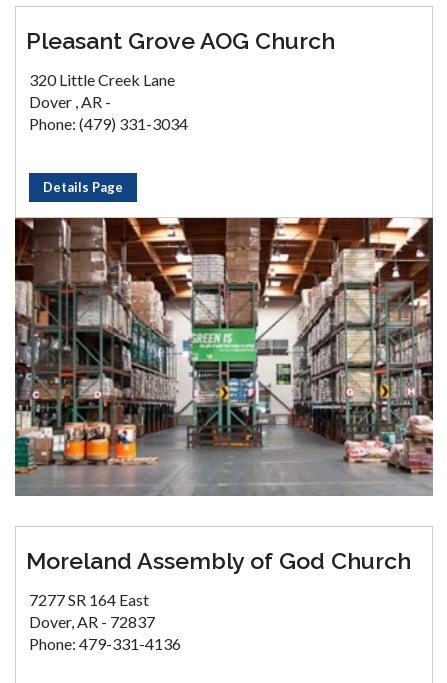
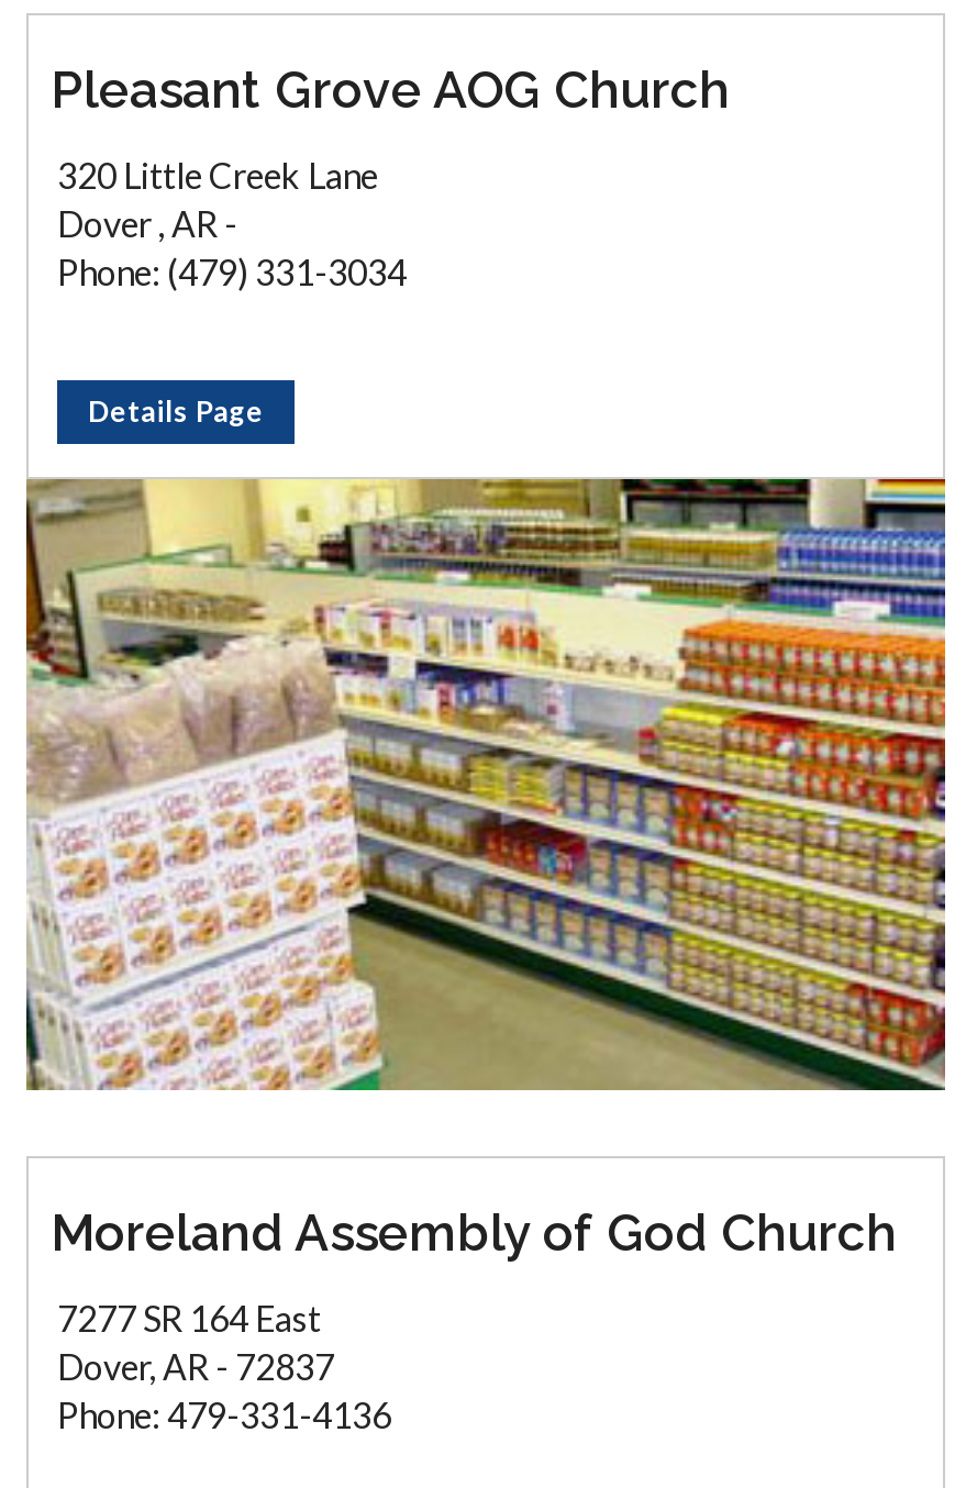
- [image]
+ [image]
